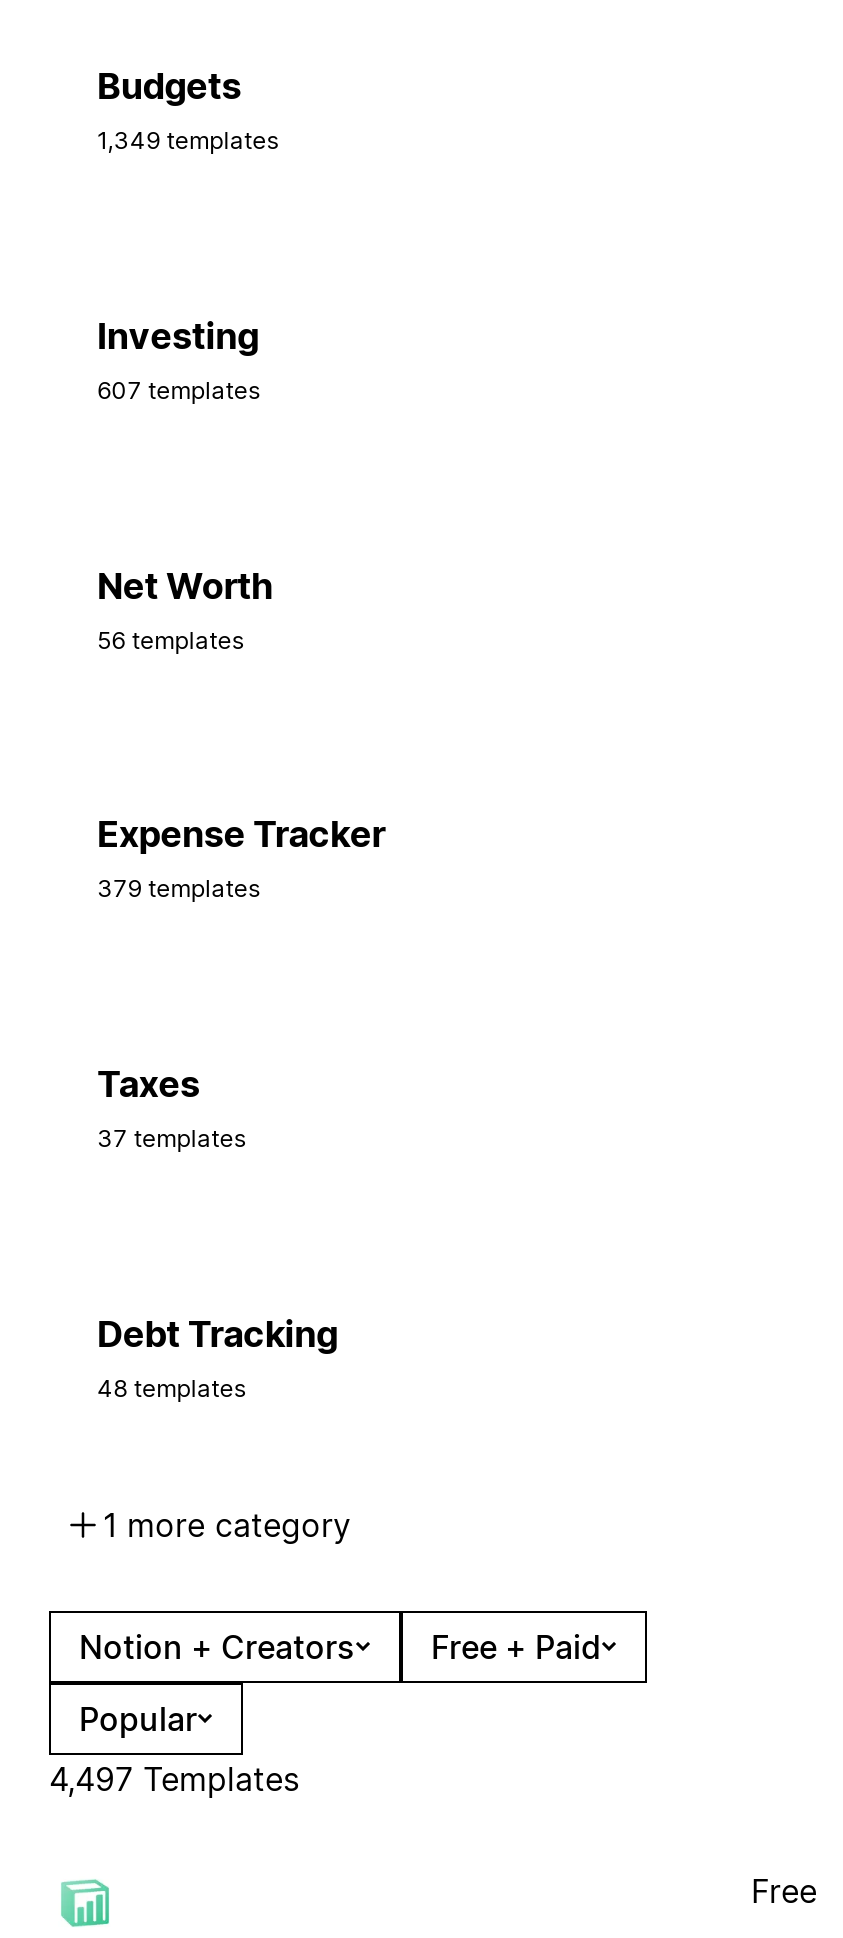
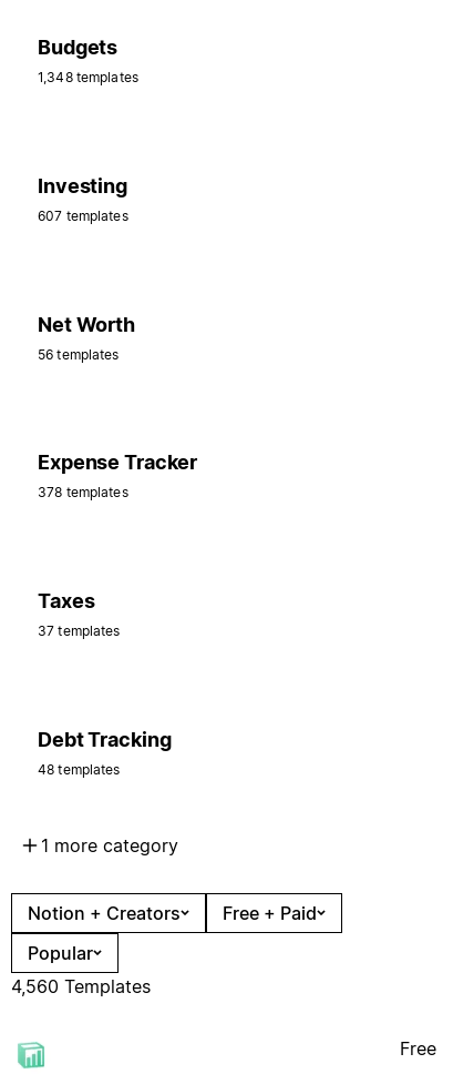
- 1,349 templates
+ 1,348 templates

- 379 templates
+ 378 templates

- 4,497 Templates
+ 4,560 Templates
